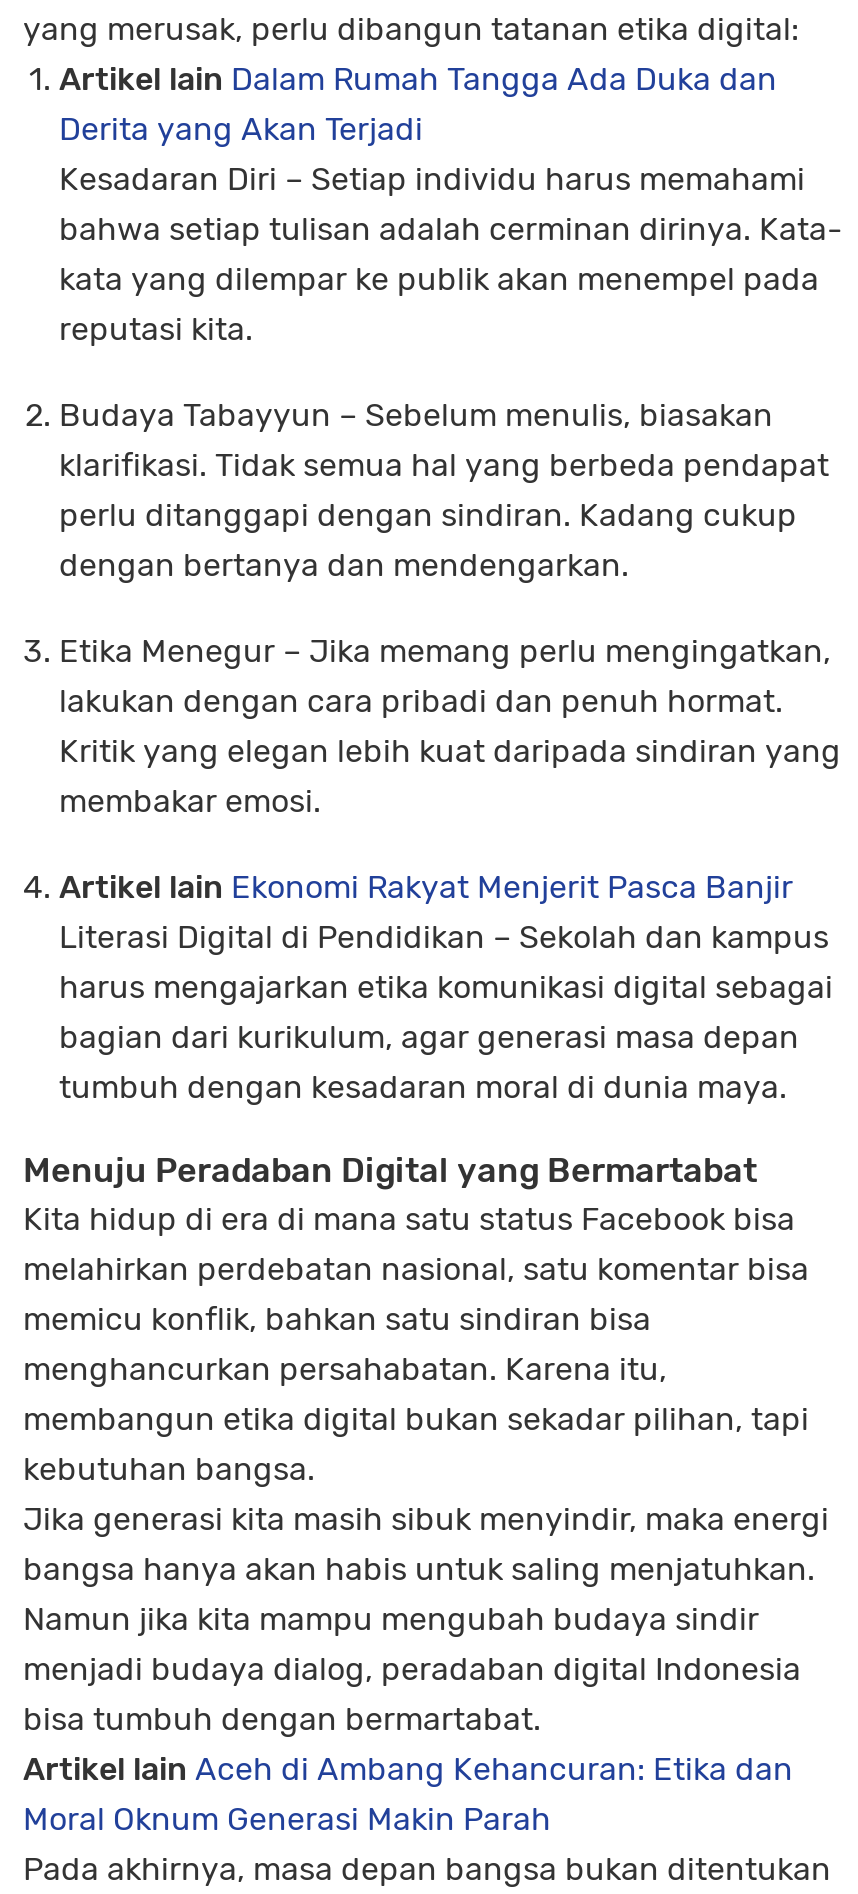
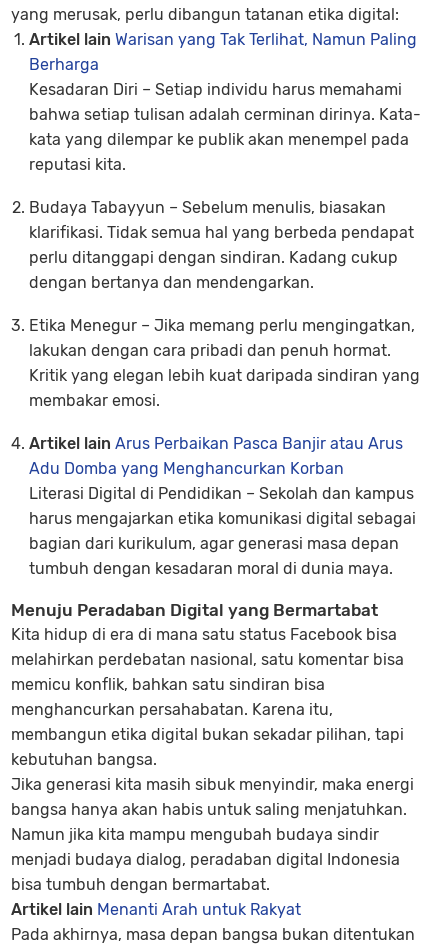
- Artikel lain Dalam Rumah Tangga Ada Duka dan
- Derita yang Akan Terjadi
+ Artikel lain Warisan yang Tak Terlihat, Namun Paling
+ Berharga

- Artikel lain Ekonomi Rakyat Menjerit Pasca Banjir
+ Artikel lain Arus Perbaikan Pasca Banjir atau Arus
+ Adu Domba yang Menghancurkan Korban

moved down: Literasi Digital di Pendidikan – Sekolah dan kampus | harus mengajarkan etika komunikasi digital sebagai | bagian dari kurikulum, agar generasi masa depan | ... | menjadi budaya dialog, peradaban digital Indonesia | bisa tumbuh dengan bermartabat.

- Artikel lain Aceh di Ambang Kehancuran: Etika dan
- Moral Oknum Generasi Makin Parah
+ Artikel lain Menanti Arah untuk Rakyat
